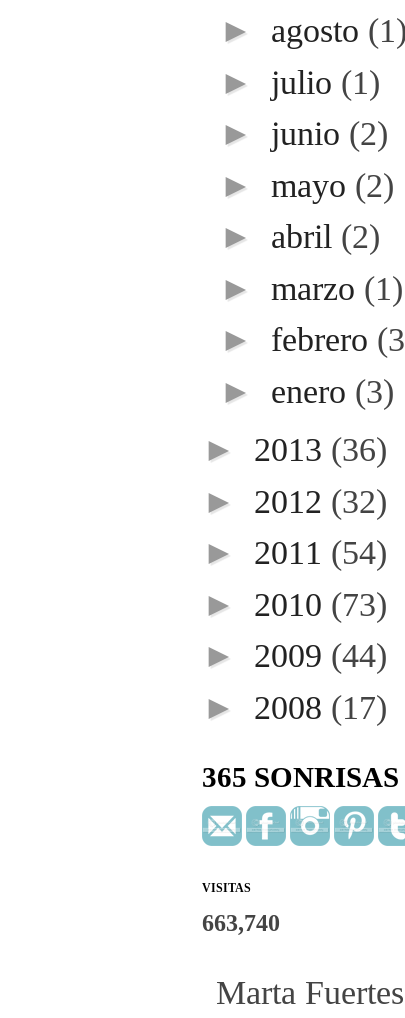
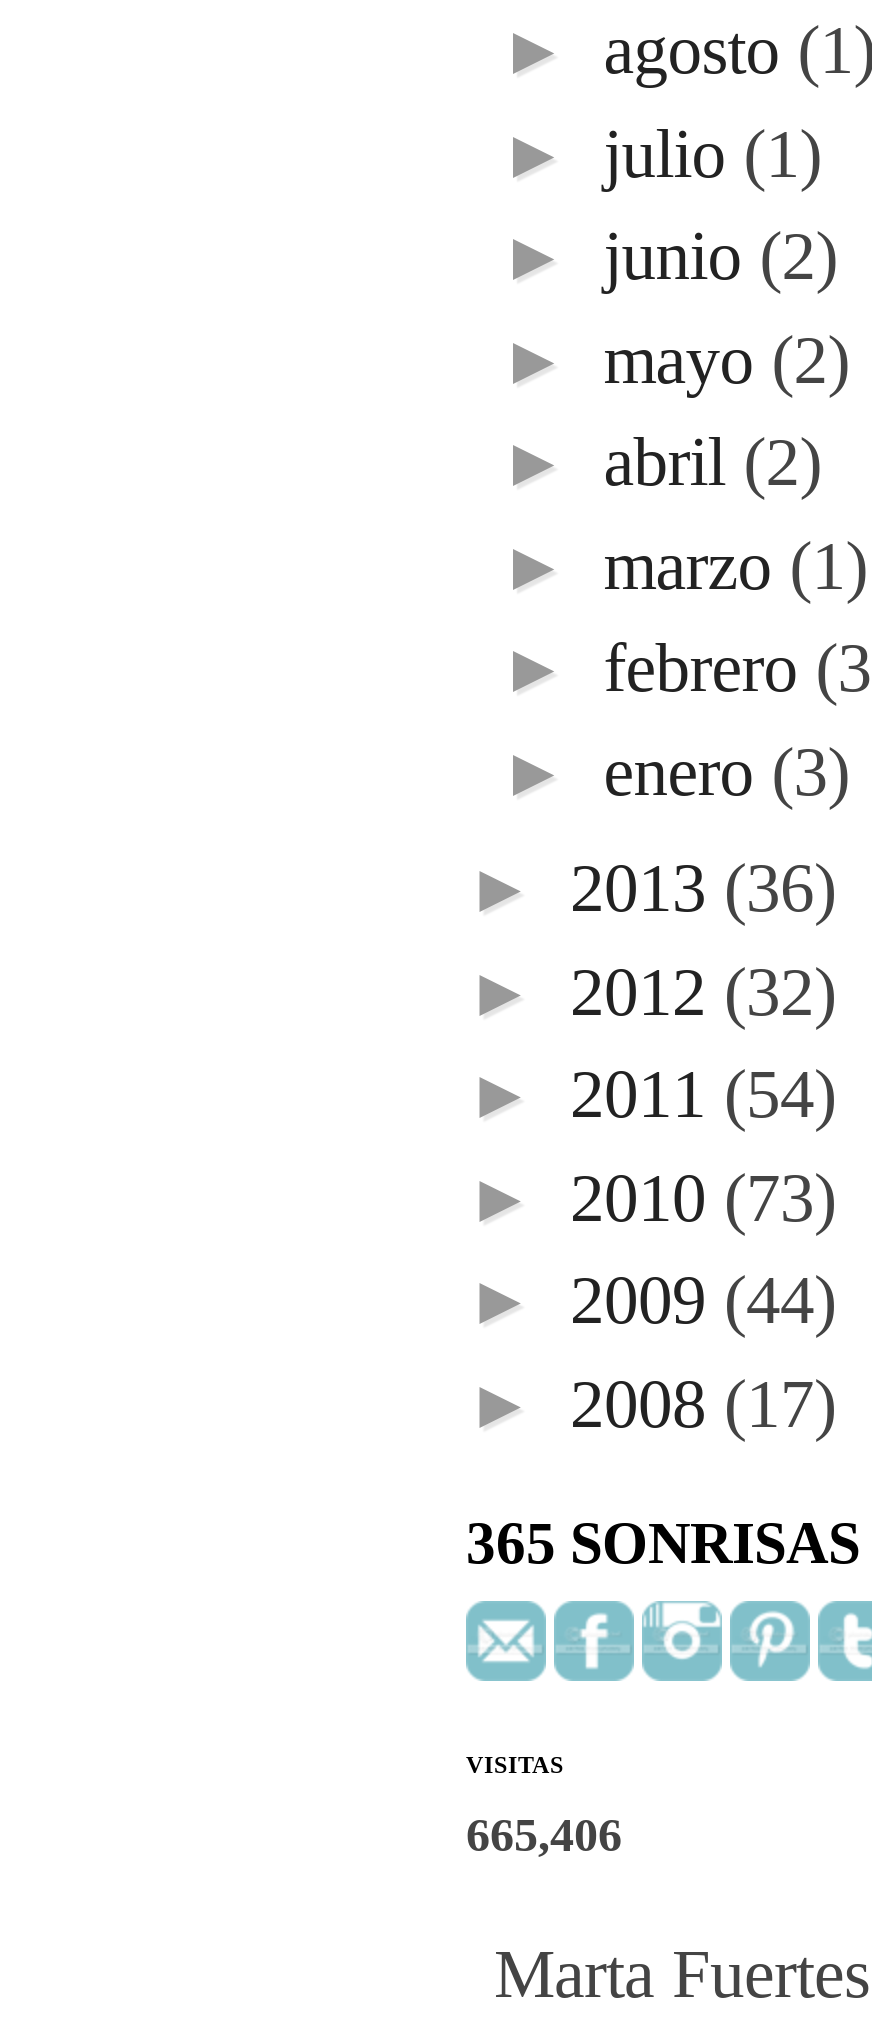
- 663,740
+ 665,406
